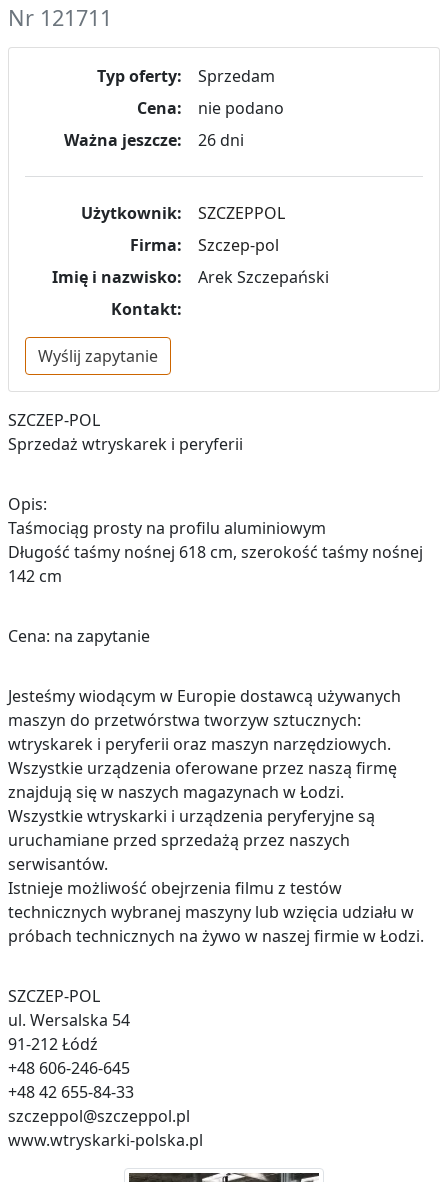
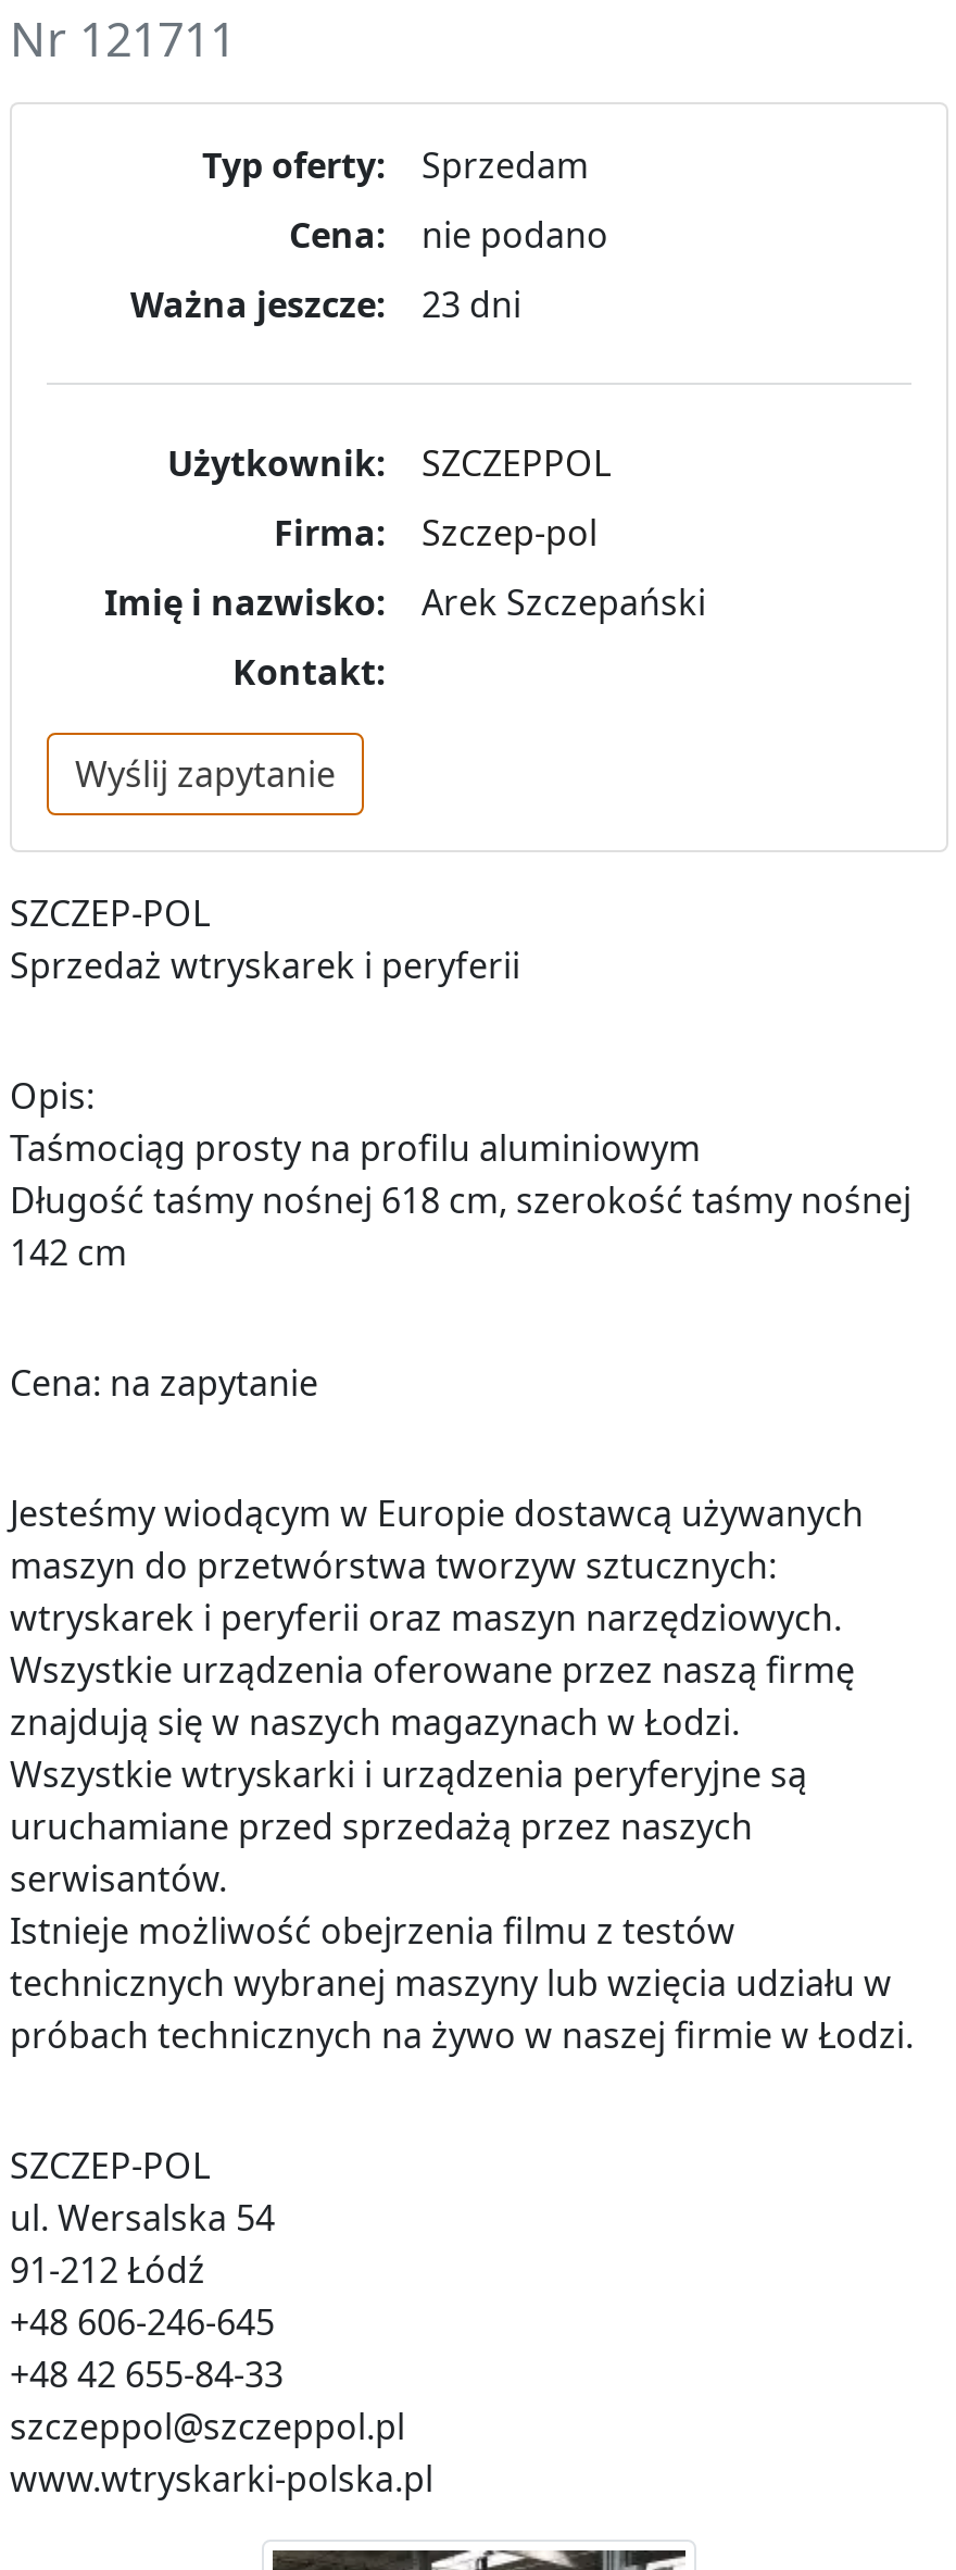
- Ważna jeszcze: 26 dni
+ Ważna jeszcze: 23 dni
